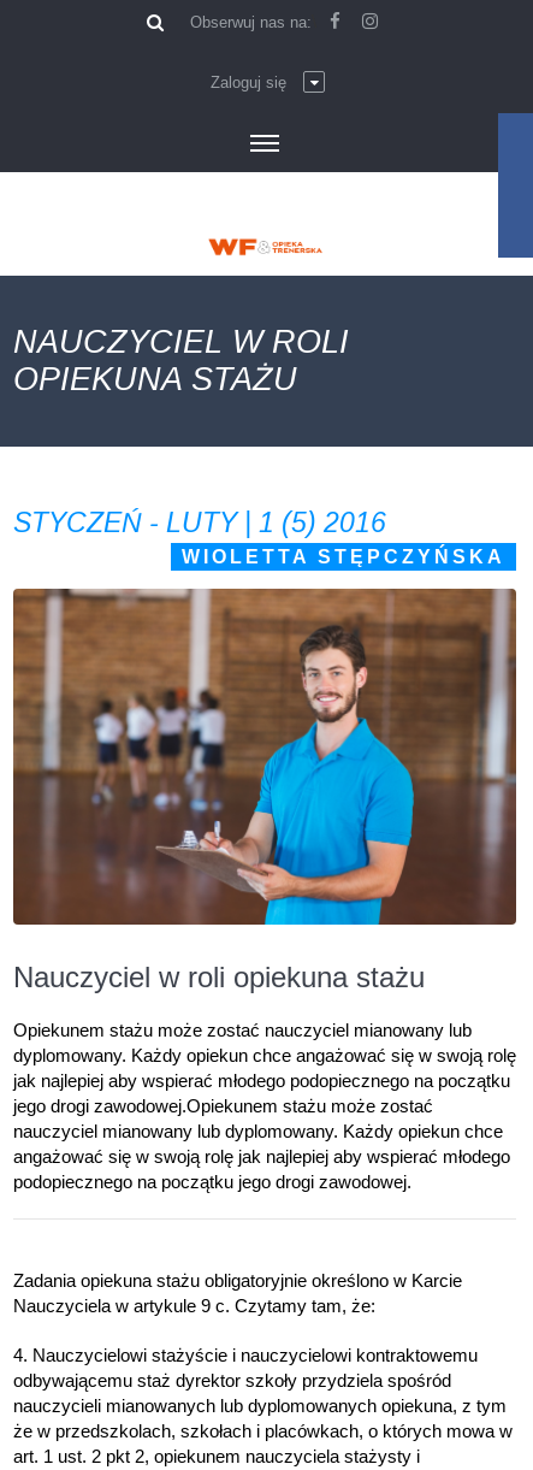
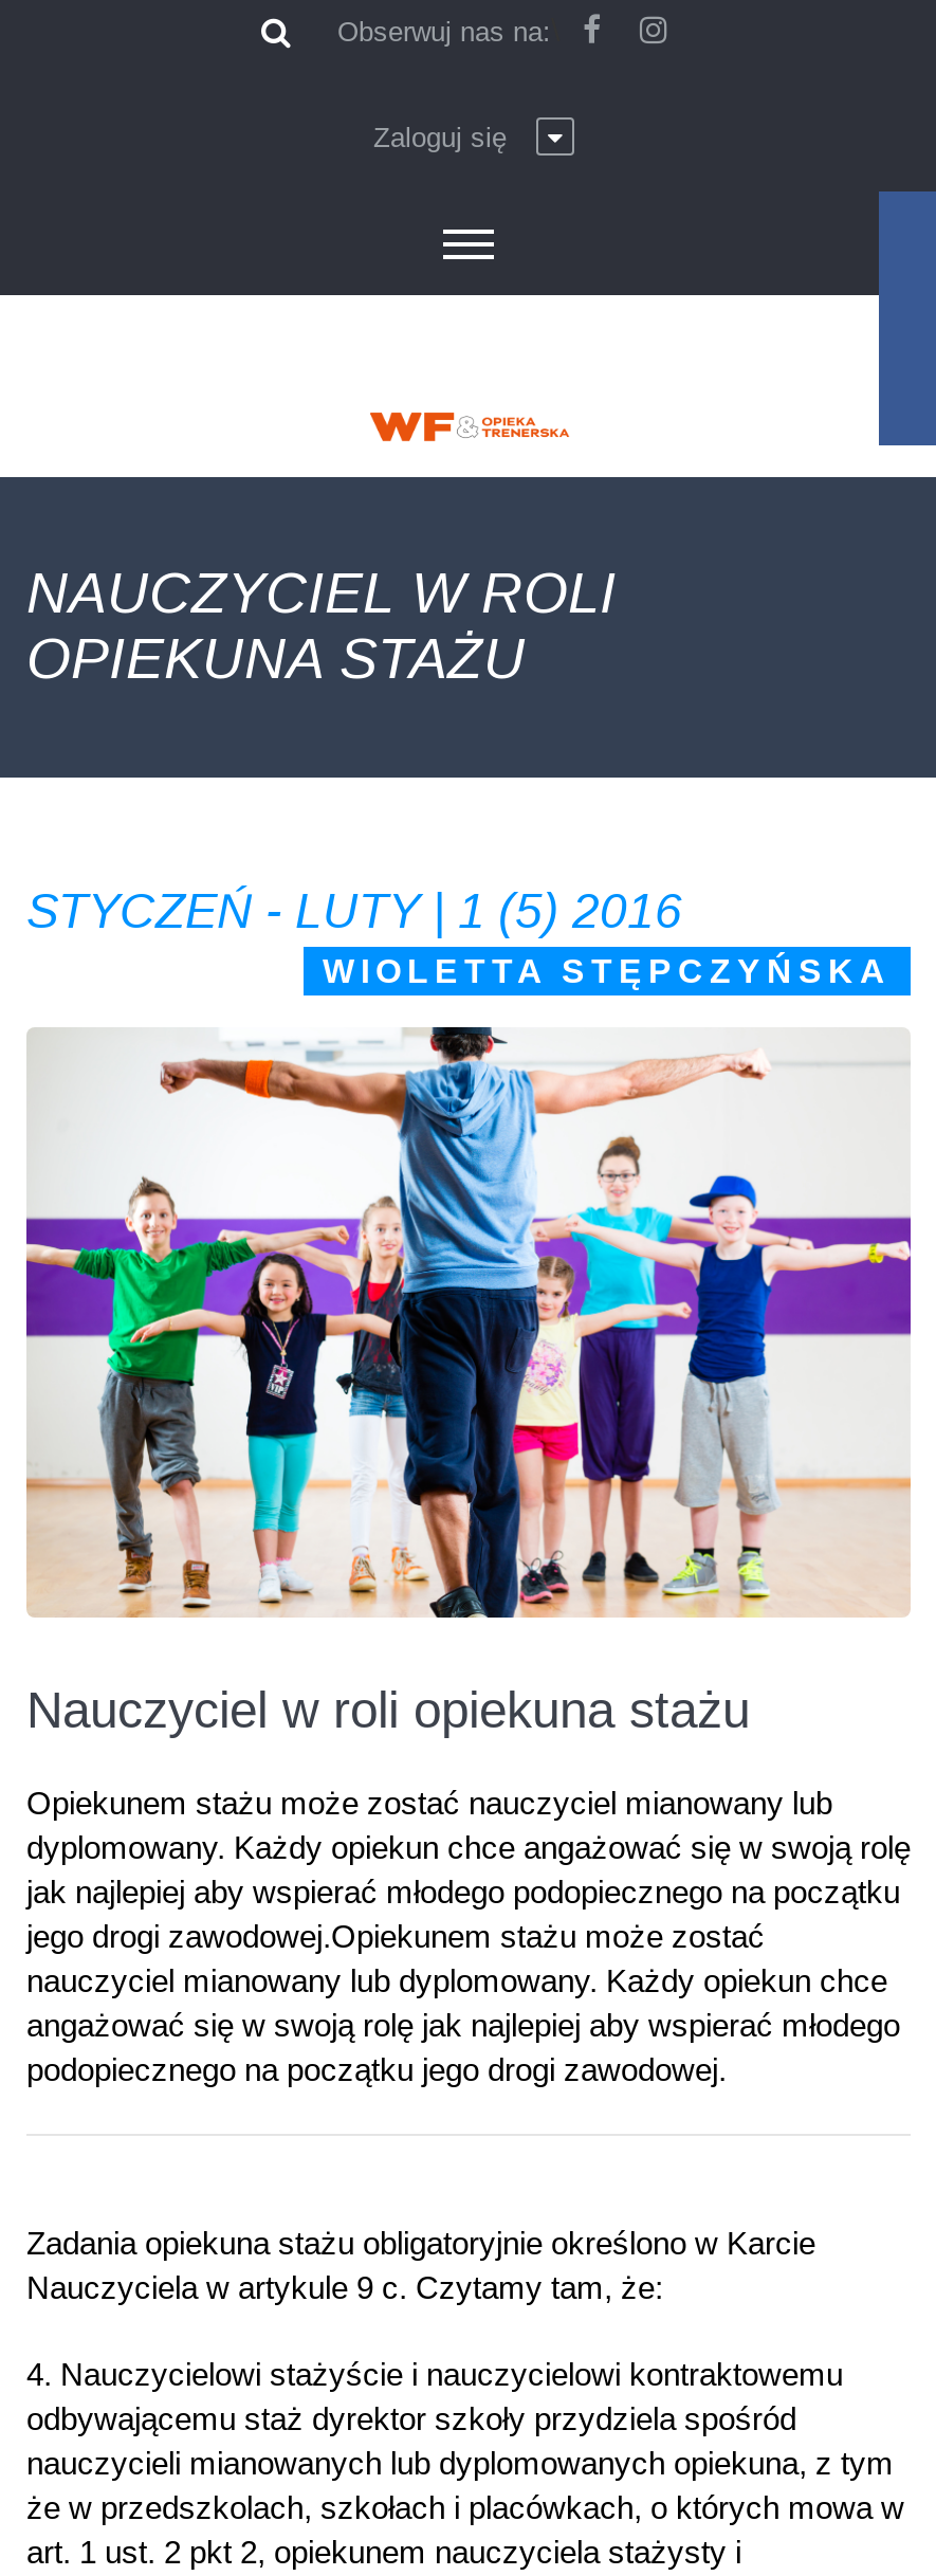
- [image]
+ [image]
